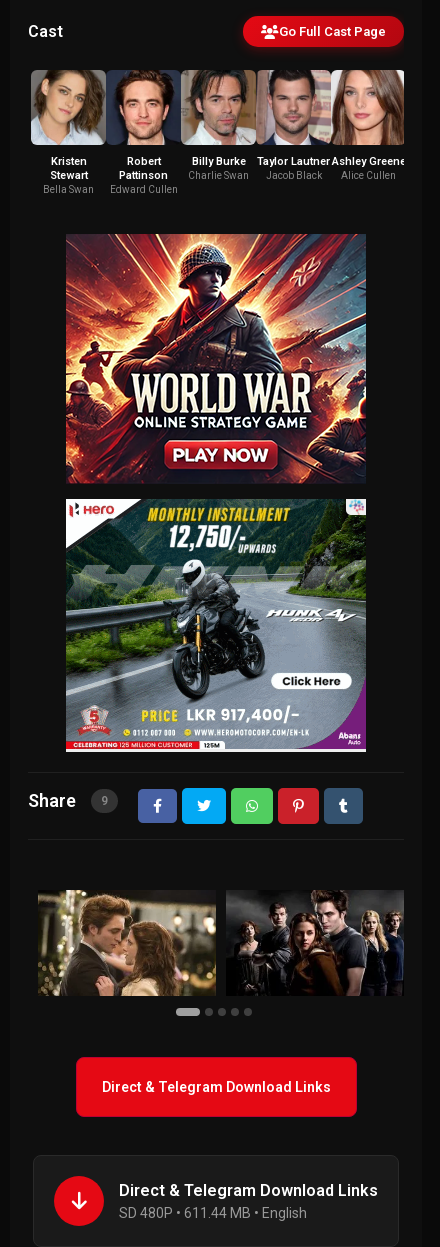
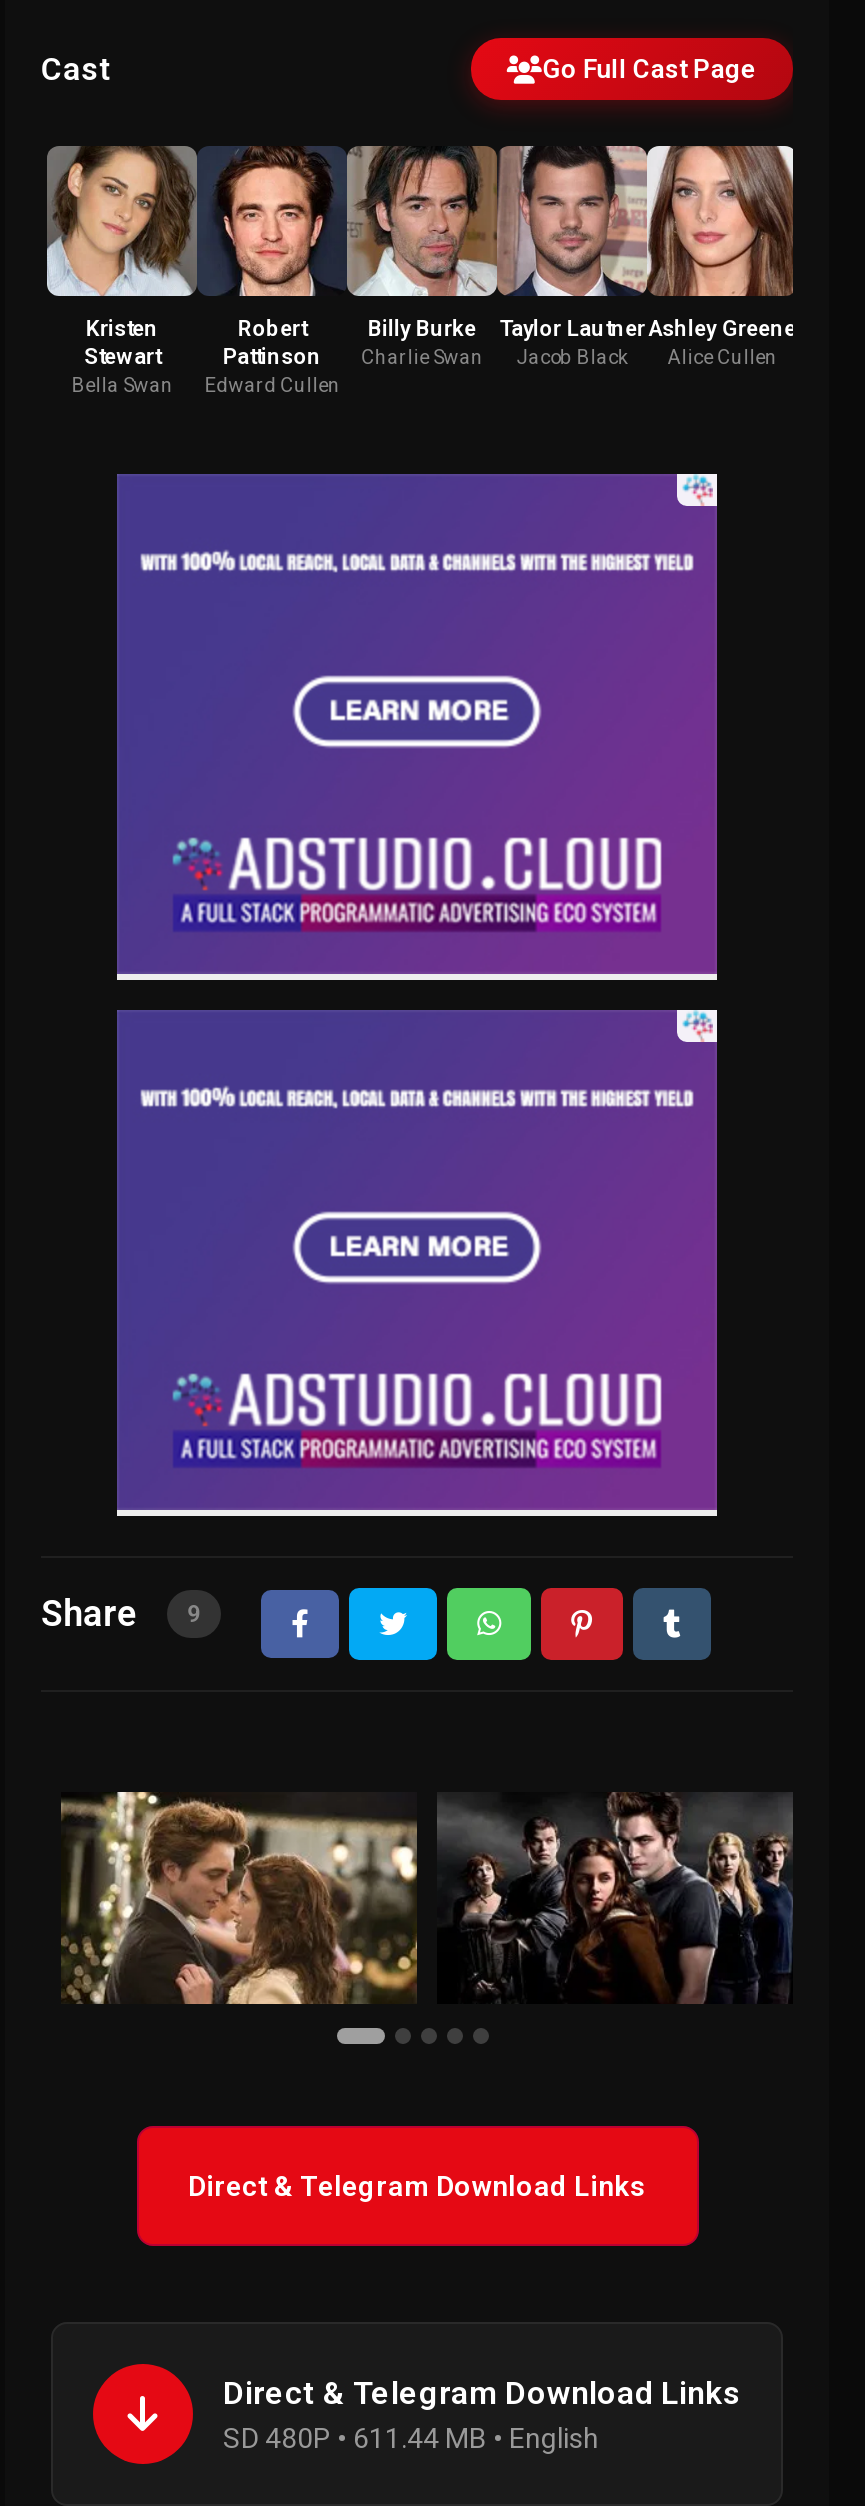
- [image]
+ [image]

- [image]
+ [image]
